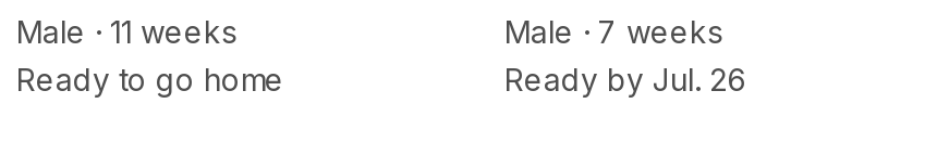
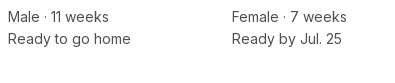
- Male · 7 weeks
- Ready by Jul. 26
+ Female · 7 weeks
+ Ready by Jul. 25
